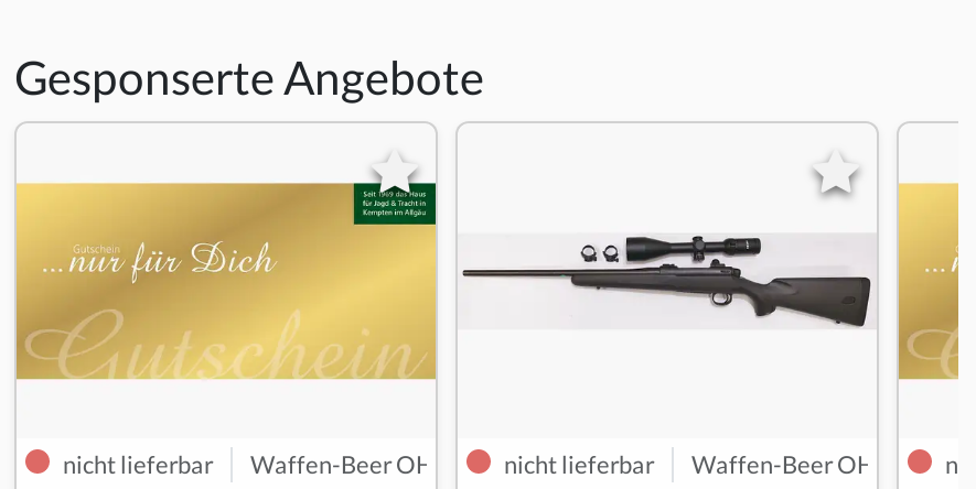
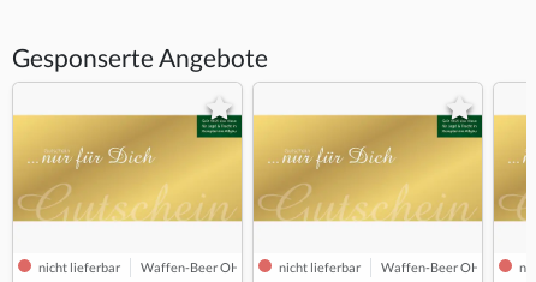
- [image]
+ [image]
